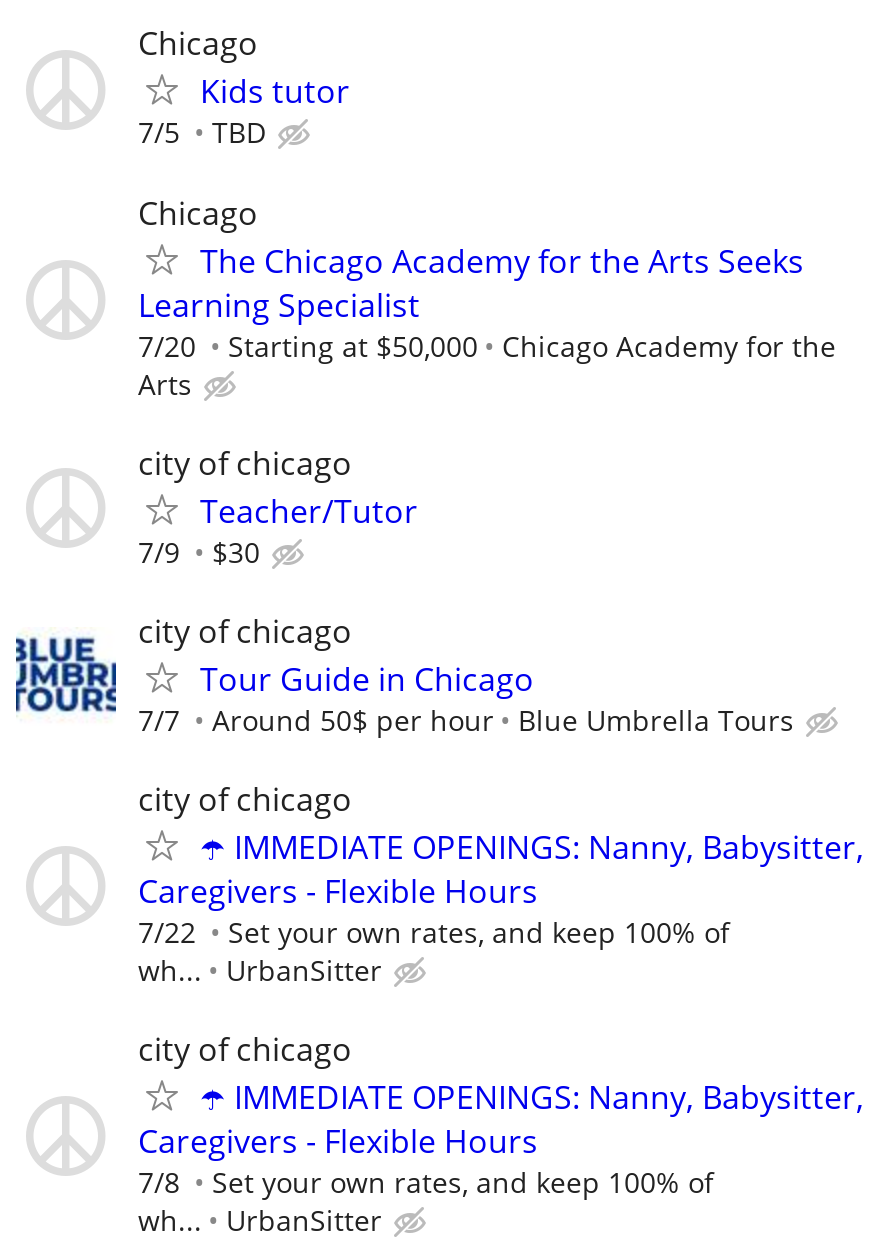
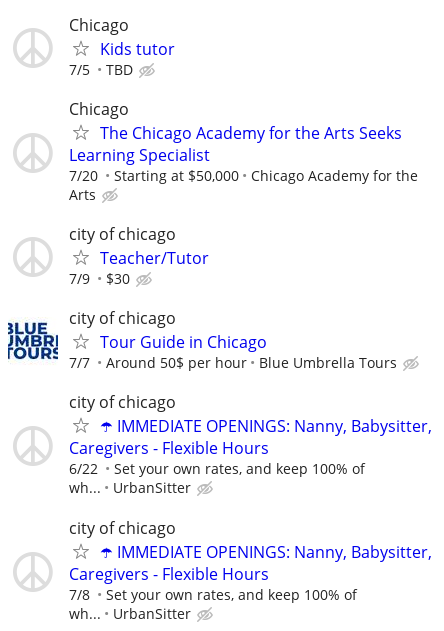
- 7/22 Set your own rates, and keep 100% of
+ 6/22 Set your own rates, and keep 100% of
